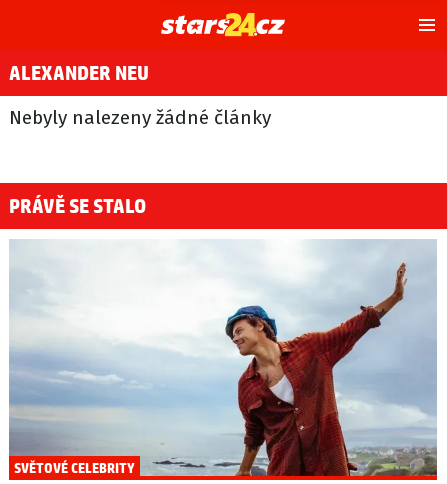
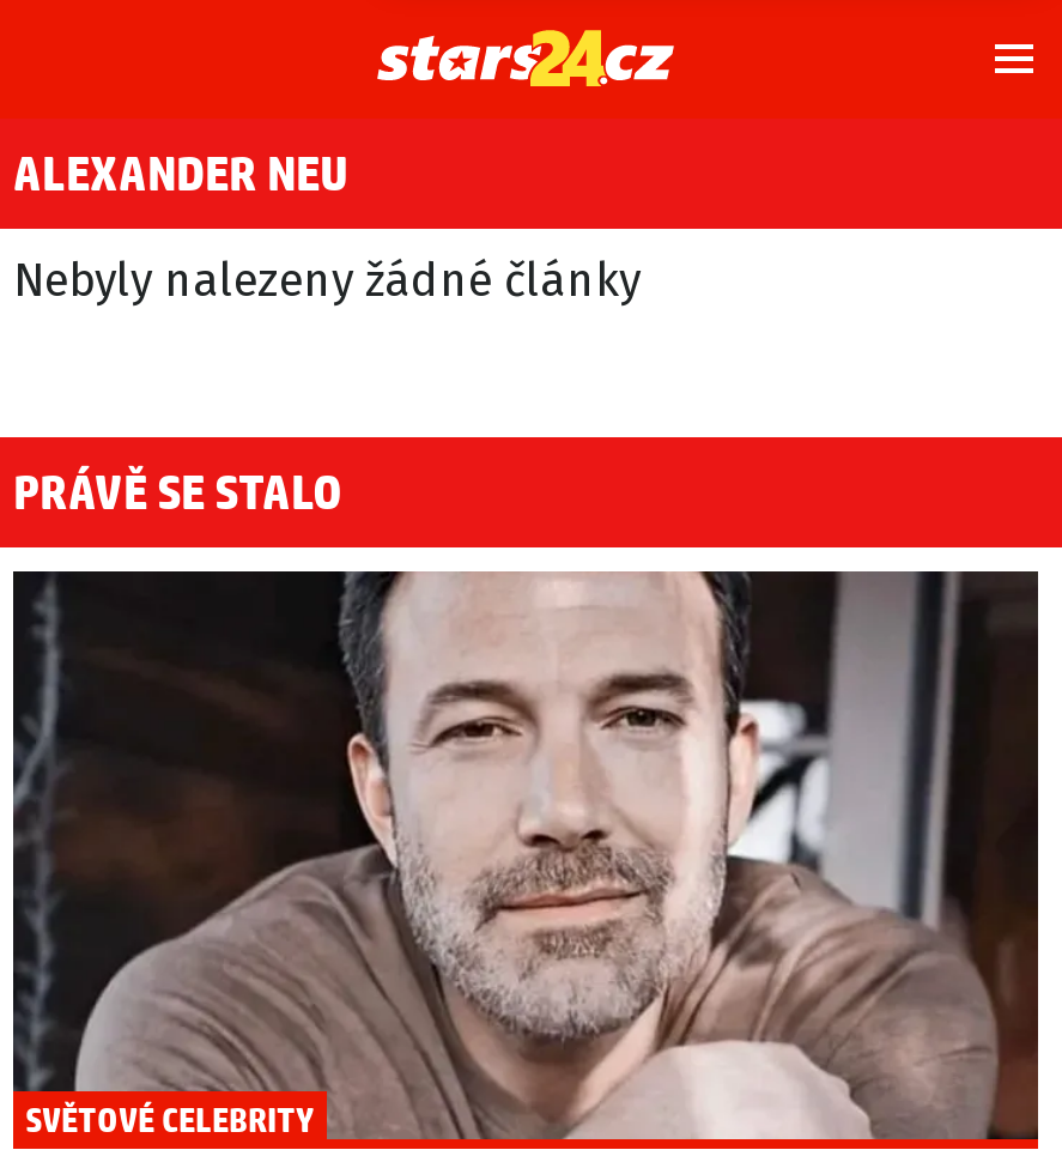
- [image]
+ [image]
